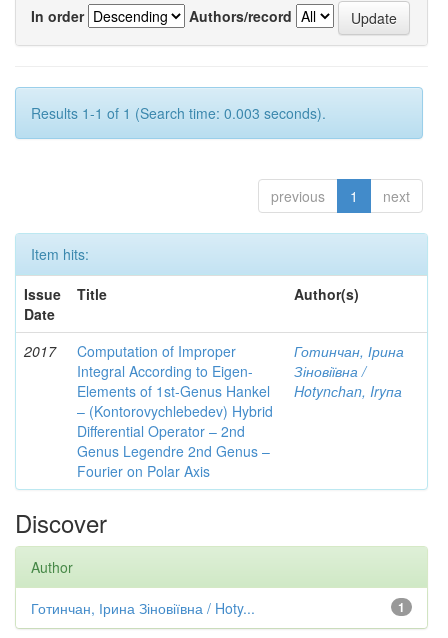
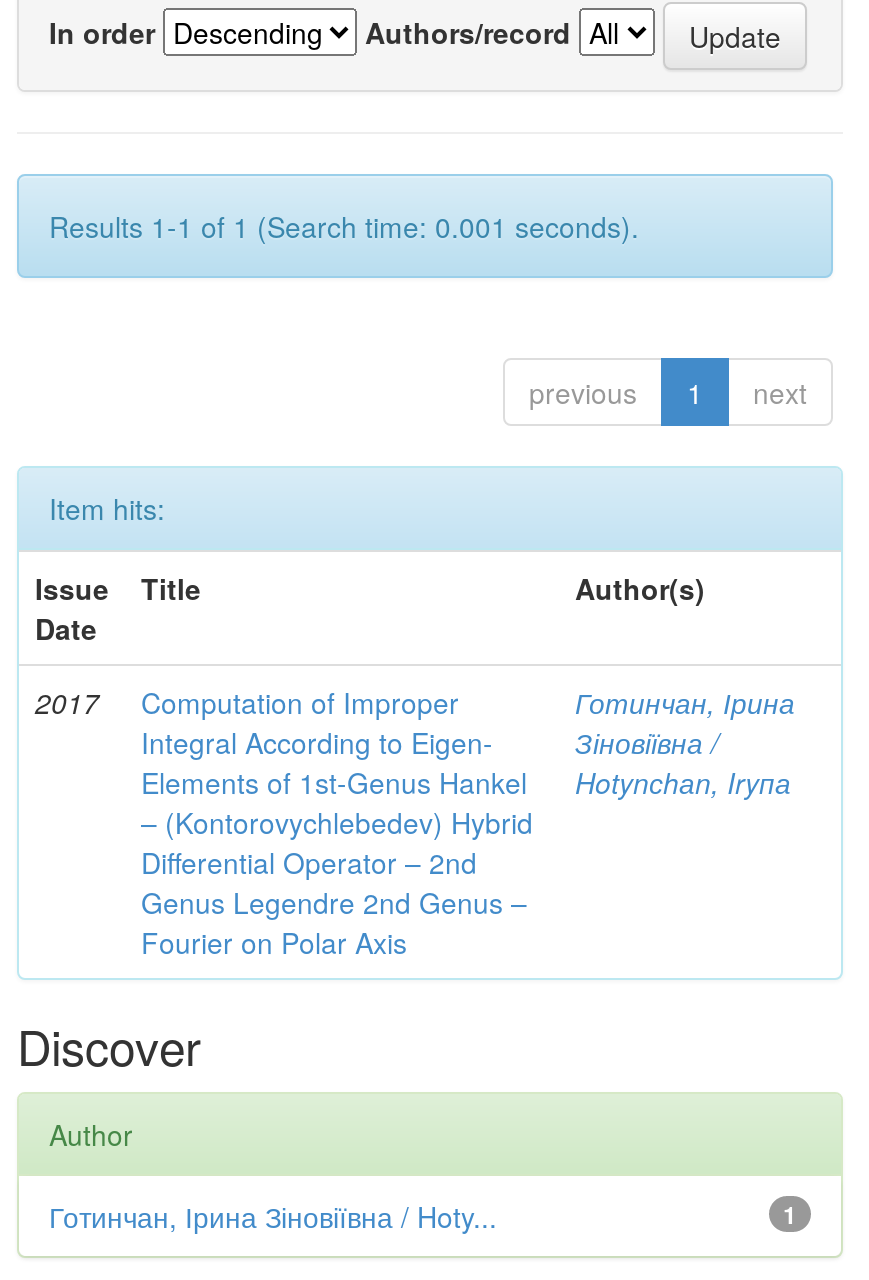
- Results 1-1 of 1 (Search time: 0.003 seconds).
+ Results 1-1 of 1 (Search time: 0.001 seconds).
